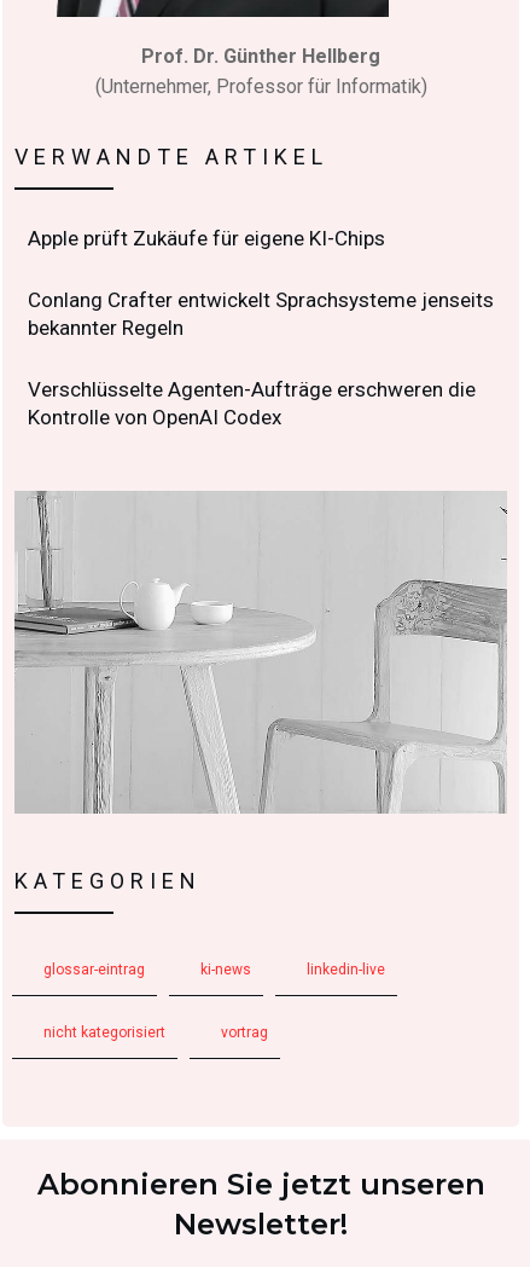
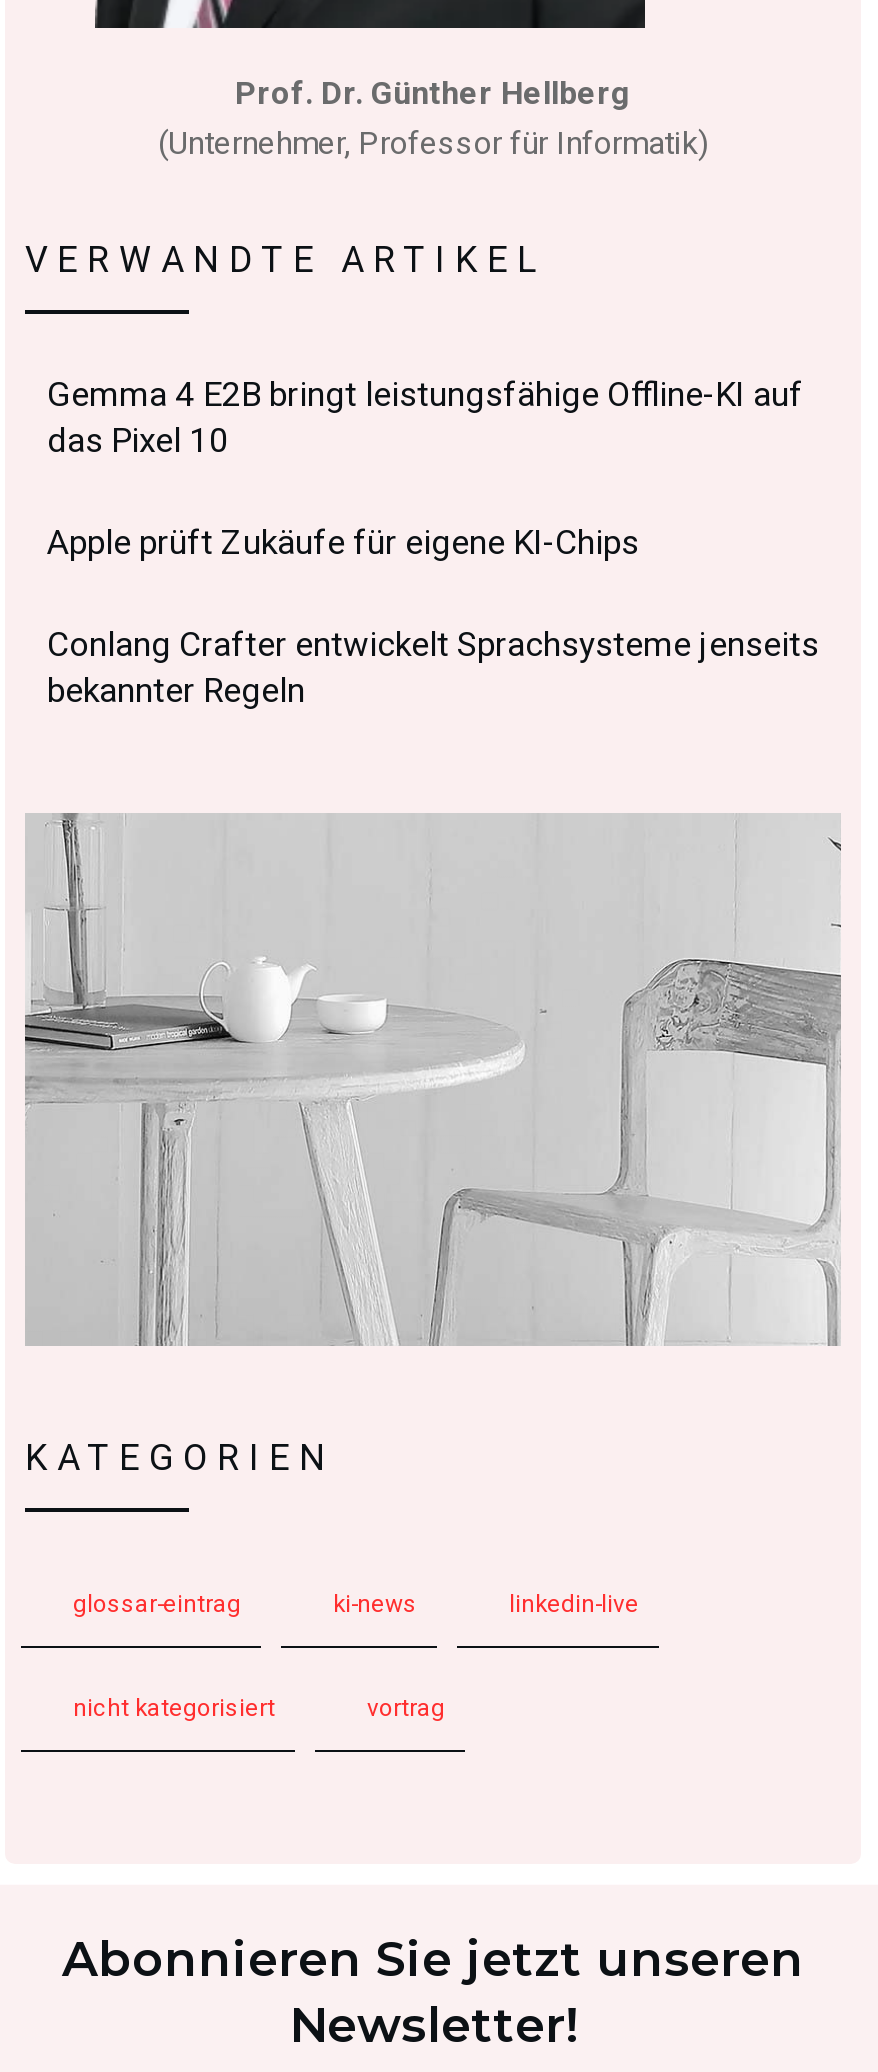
+ Gemma 4 E2B bringt leistungsfähige Offline-KI auf
+ das Pixel 10

moved down: Apple prüft Zukäufe für eigene KI-Chips | Conlang Crafter entwickelt Sprachsysteme jenseits | bekannter Regeln

- Verschlüsselte Agenten-Aufträge erschweren die
- Kontrolle von OpenAI Codex
